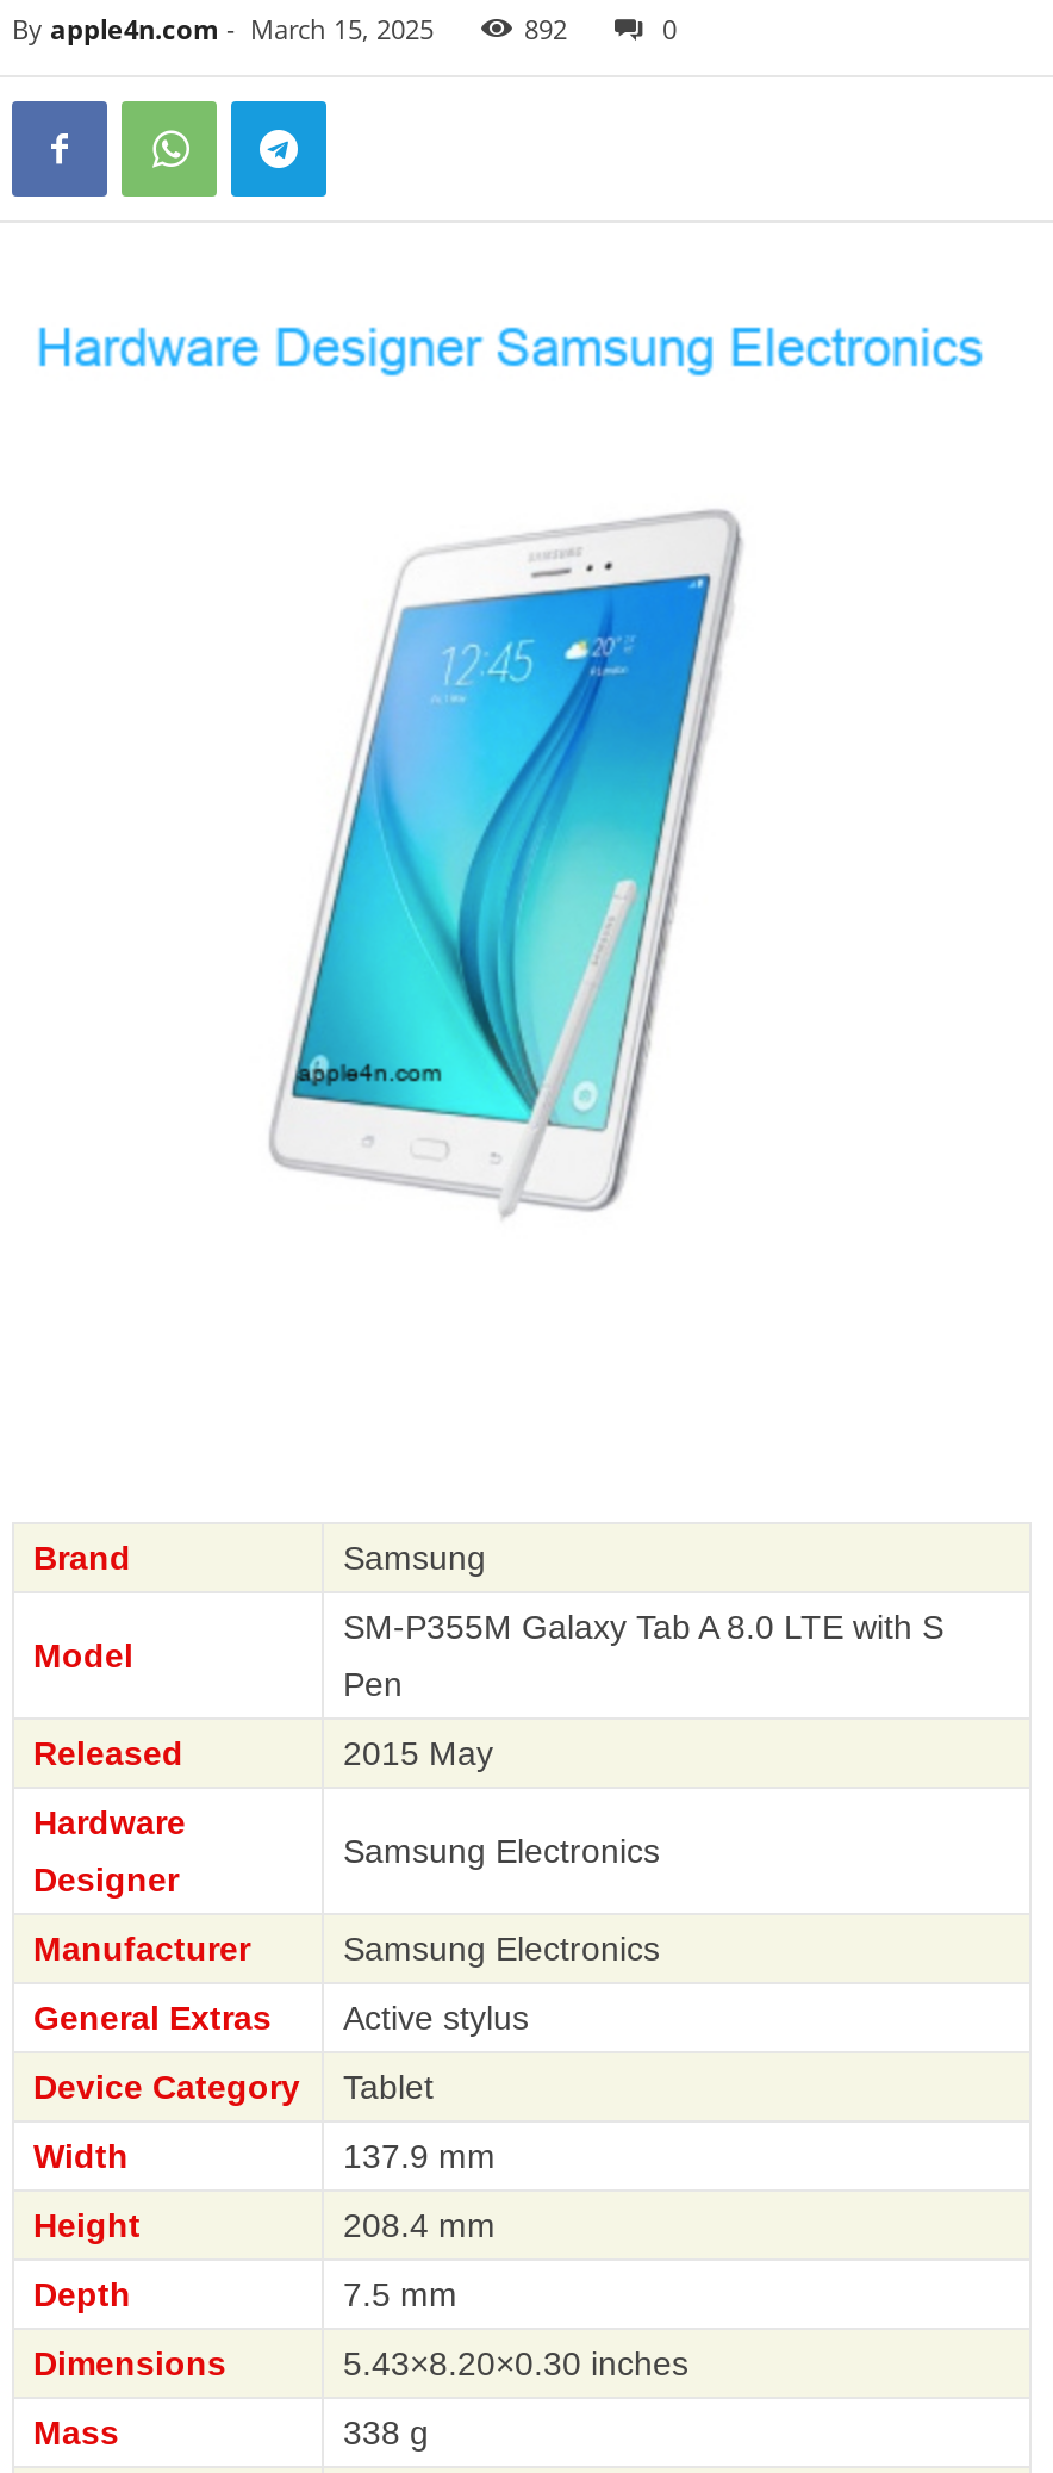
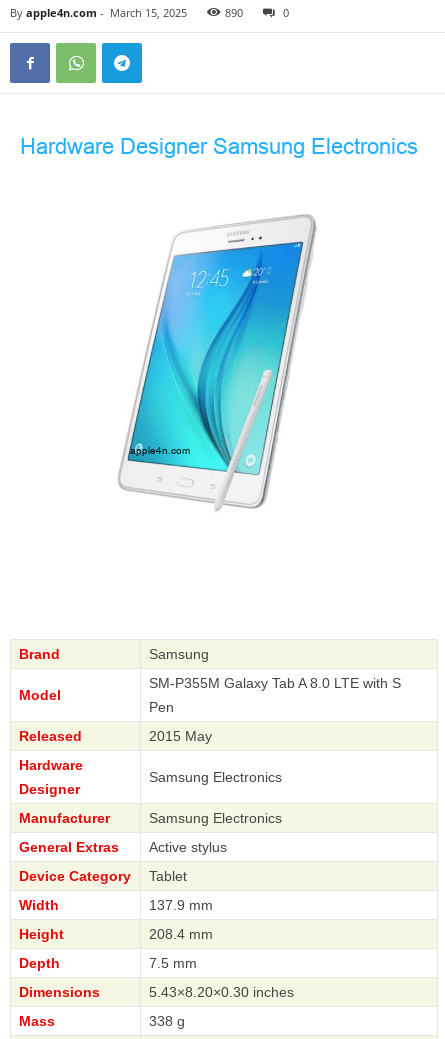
- 892
+ 890
